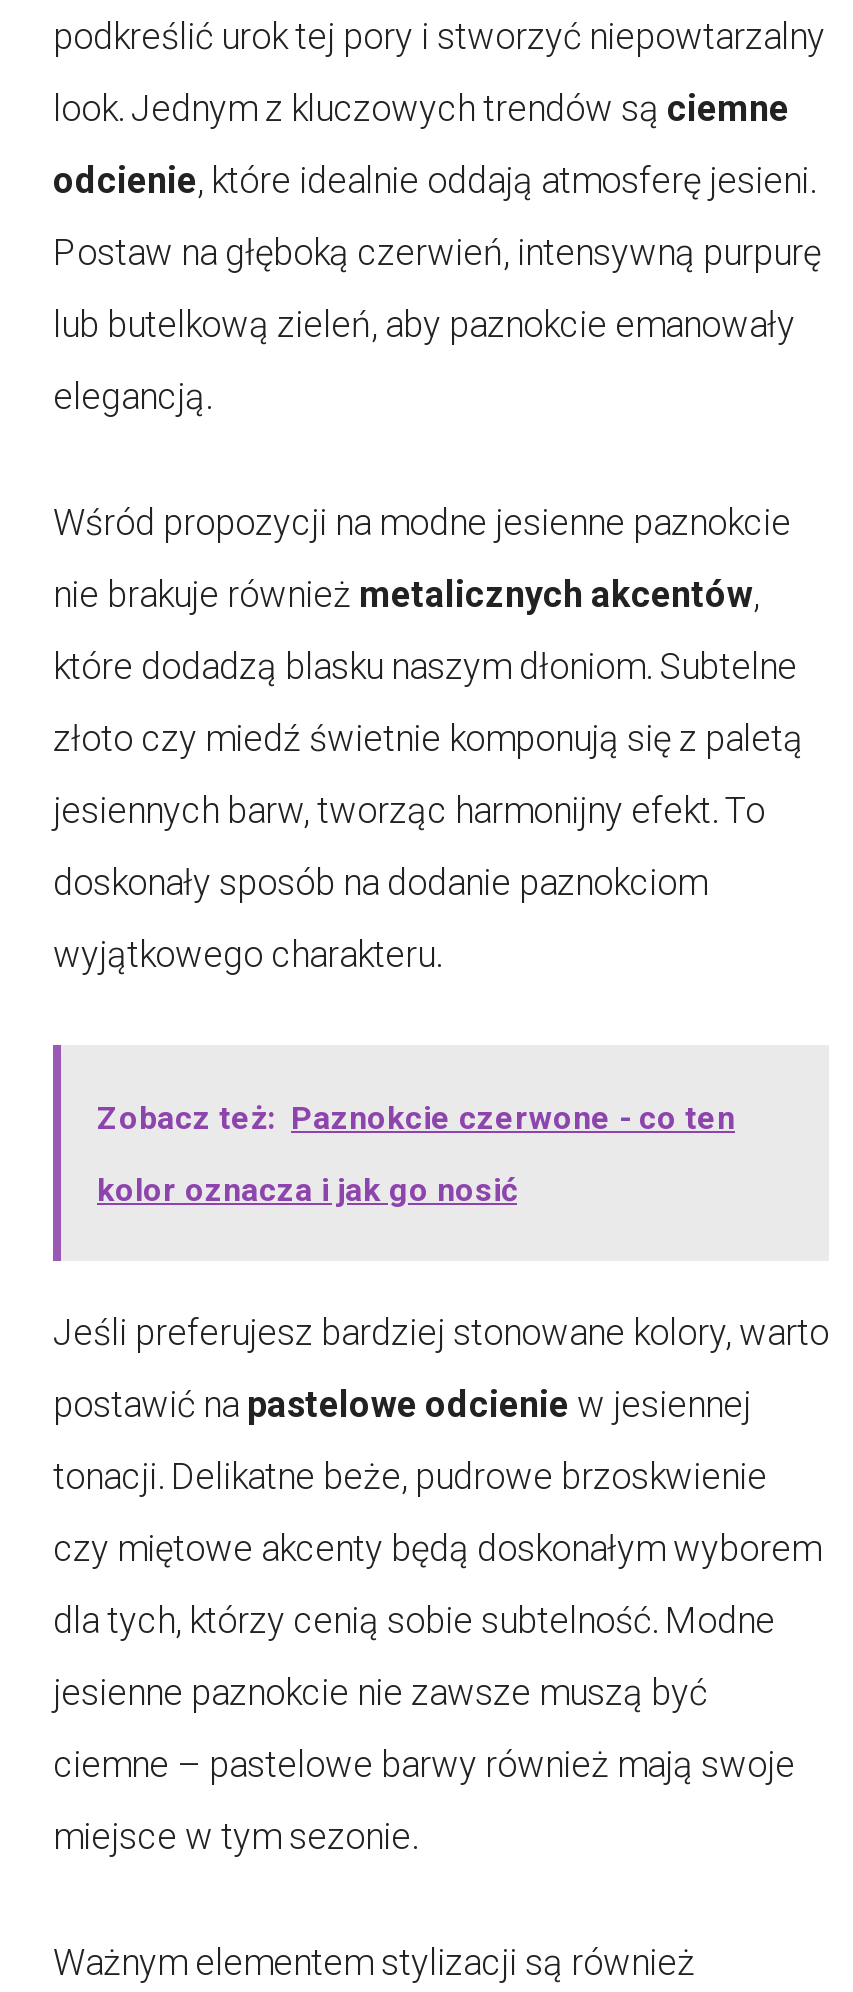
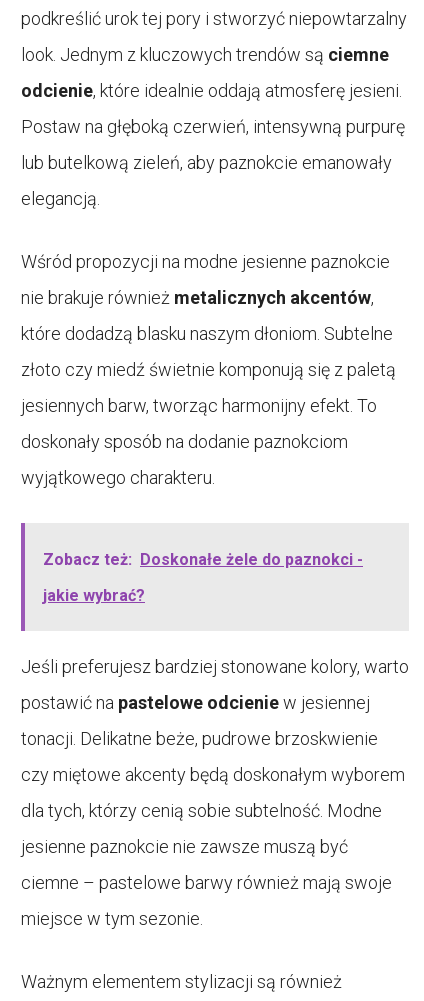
- Zobacz też: Paznokcie czerwone - co ten
+ Zobacz też: Doskonałe żele do paznokci -

- kolor oznacza i jak go nosić
+ jakie wybrać?
